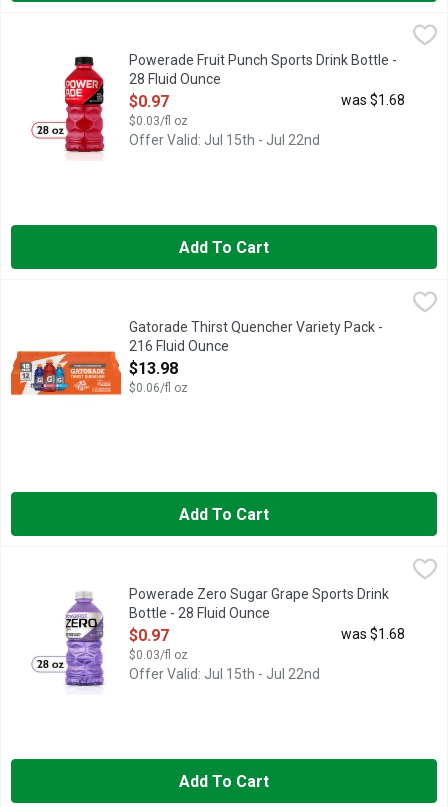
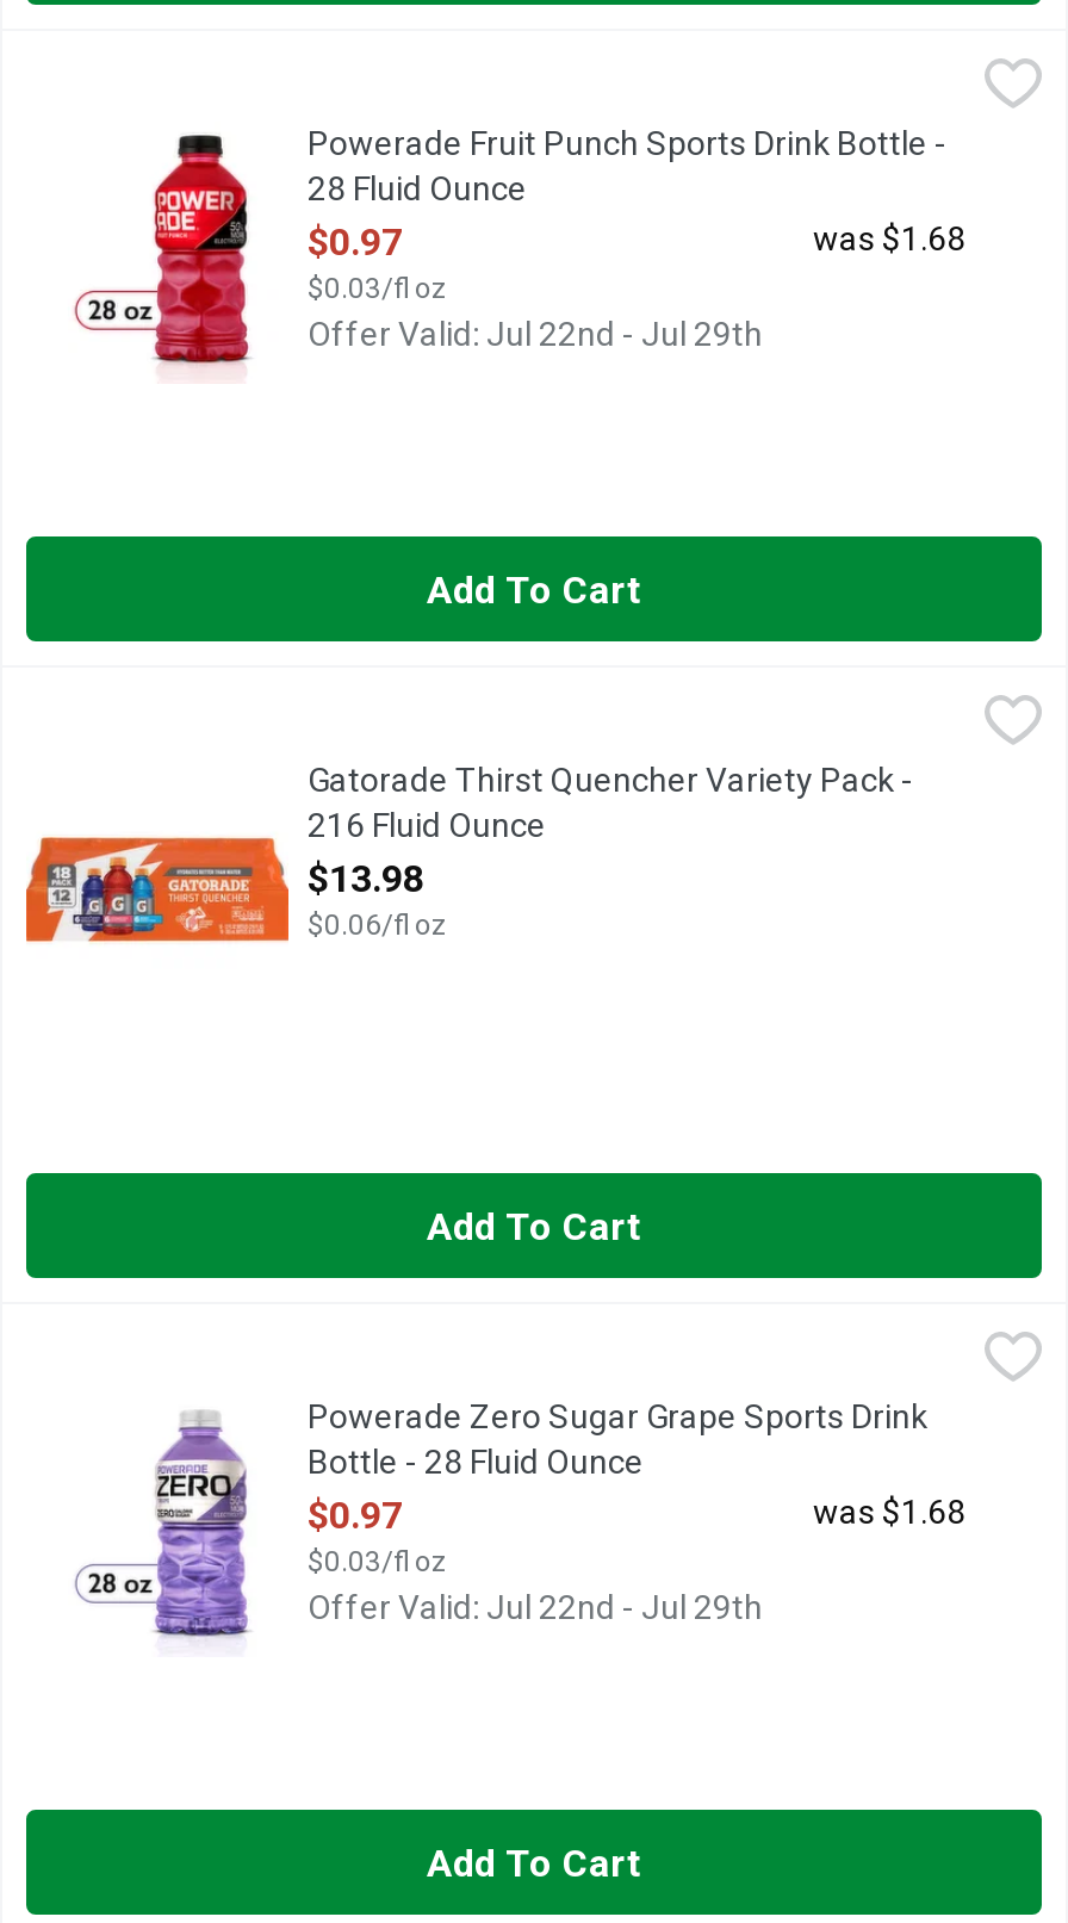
- Offer Valid: Jul 15th - Jul 22nd
+ Offer Valid: Jul 22nd - Jul 29th

- Offer Valid: Jul 15th - Jul 22nd
+ Offer Valid: Jul 22nd - Jul 29th
